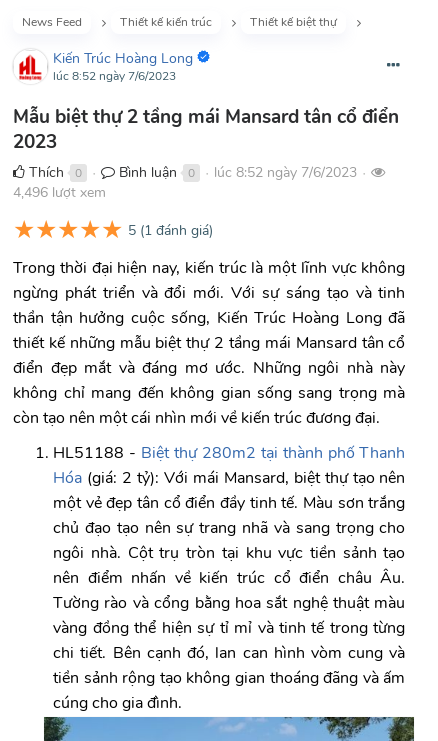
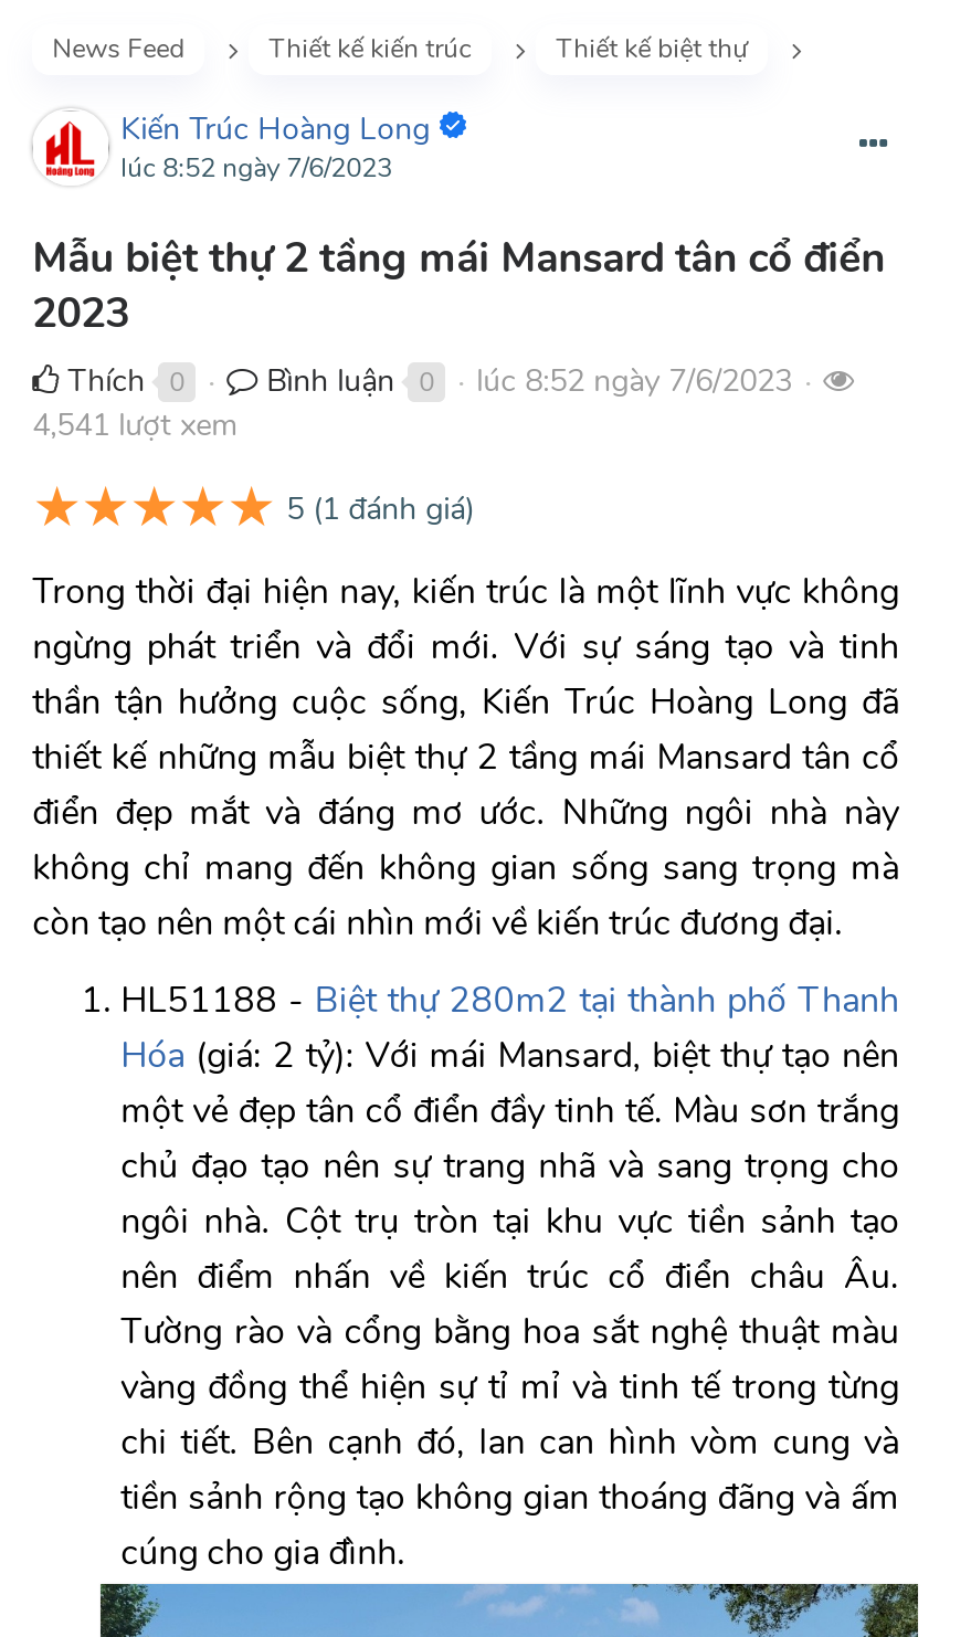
- 4,496 lượt xem
+ 4,541 lượt xem
